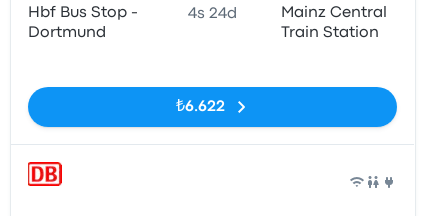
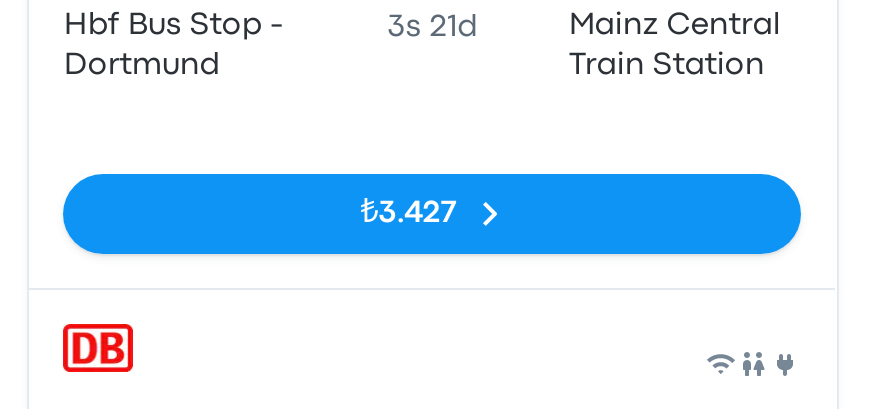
- 4s 24d
+ 3s 21d

- ₺6.622
+ ₺3.427
